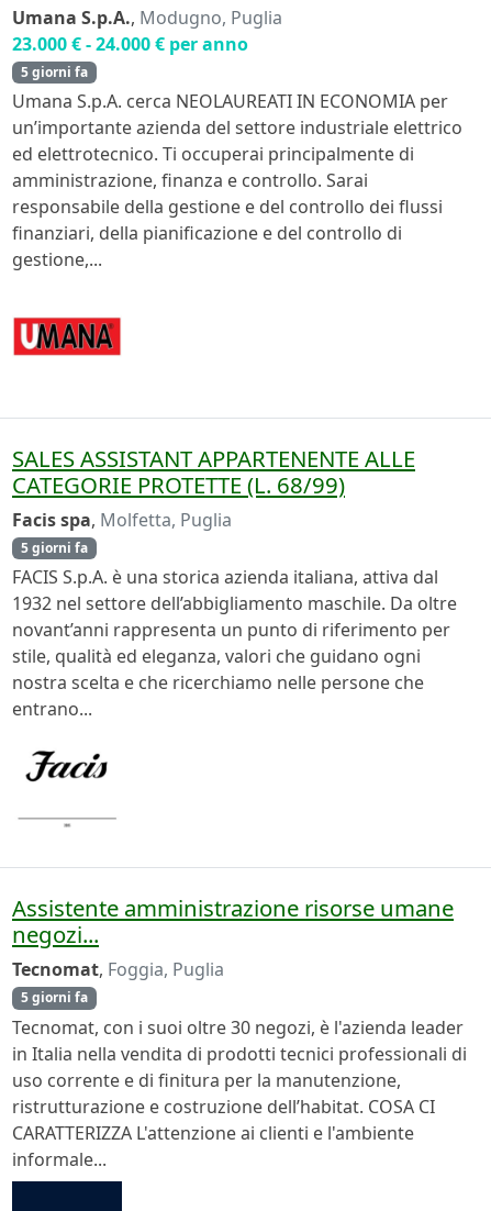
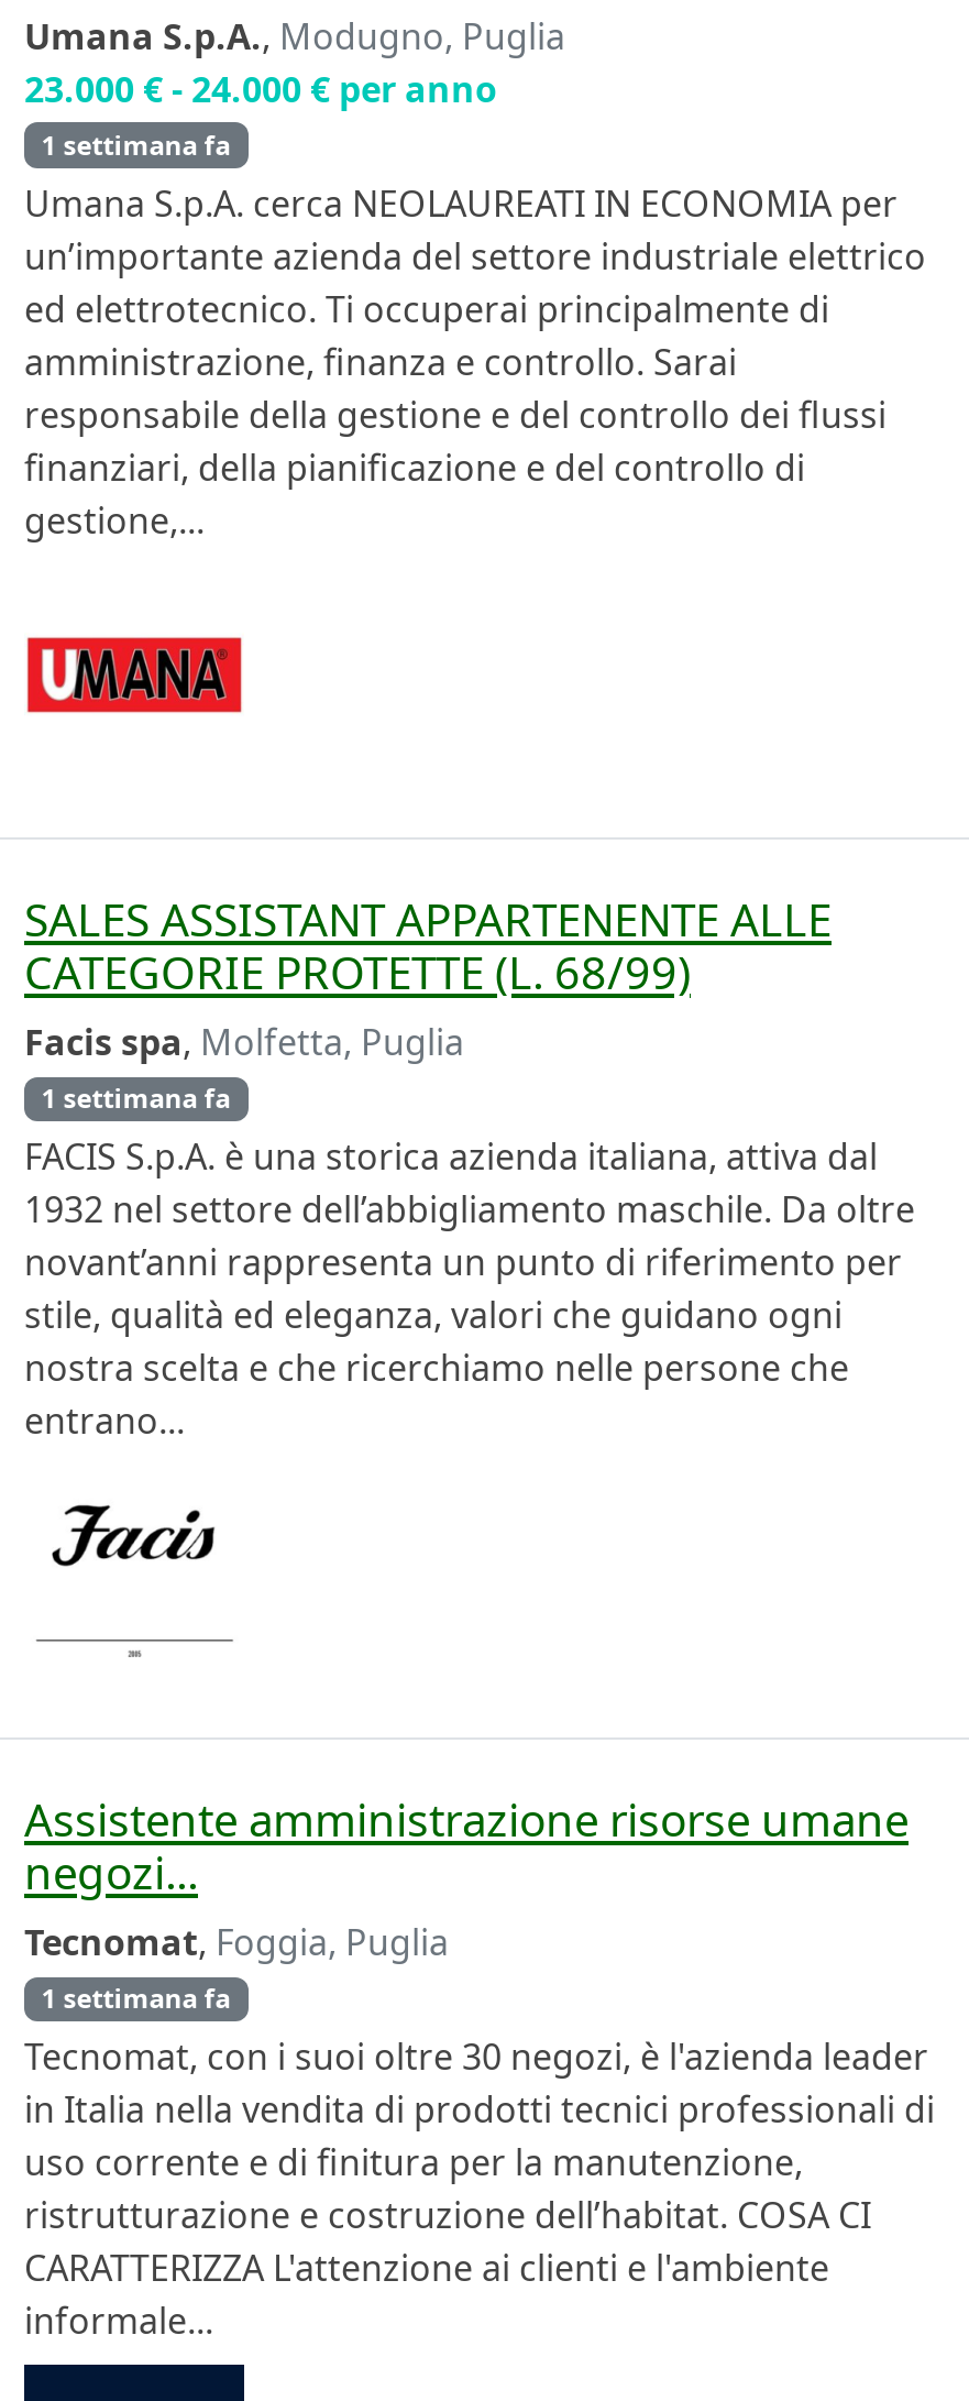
- 5 giorni fa
+ 1 settimana fa

- 5 giorni fa
+ 1 settimana fa

- 5 giorni fa
+ 1 settimana fa
